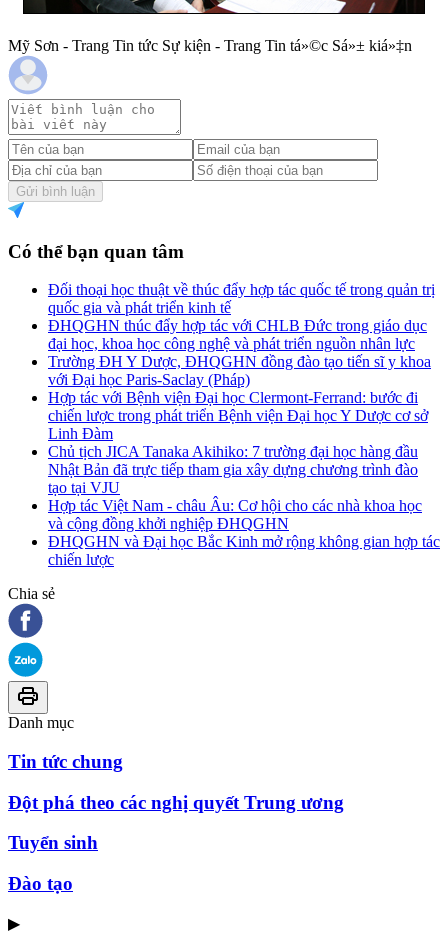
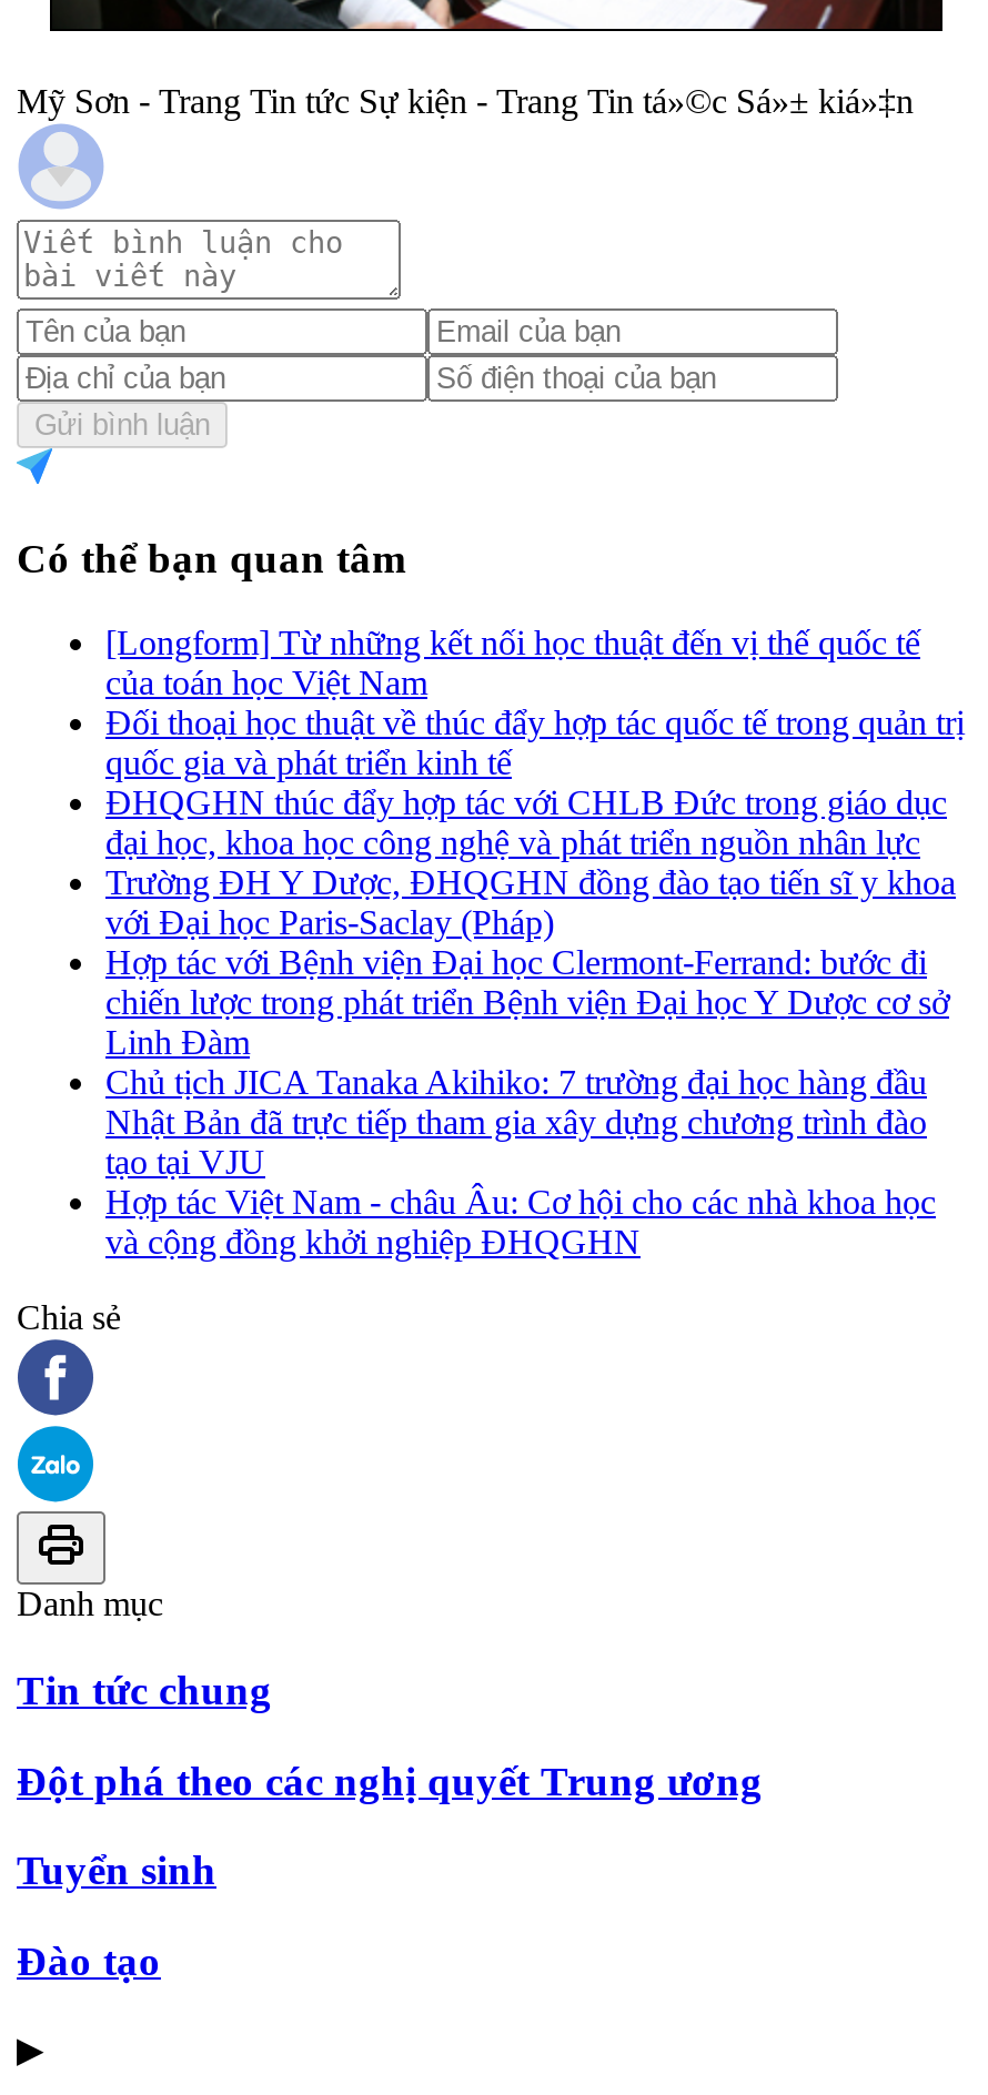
+ [Longform] Từ những kết nối học thuật đến vị thế quốc tế
+ của toán học Việt Nam

moved down: Đối thoại học thuật về thúc đẩy hợp tác quốc tế trong quản trị | quốc gia và phát triển kinh tế | ĐHQGHN thúc đẩy hợp tác với CHLB Đức trong giáo dục | ... | Hợp tác Việt Nam - châu Âu: Cơ hội cho các nhà khoa học | và cộng đồng khởi nghiệp ĐHQGHN

- ĐHQGHN và Đại học Bắc Kinh mở rộng không gian hợp tác
- chiến lược
